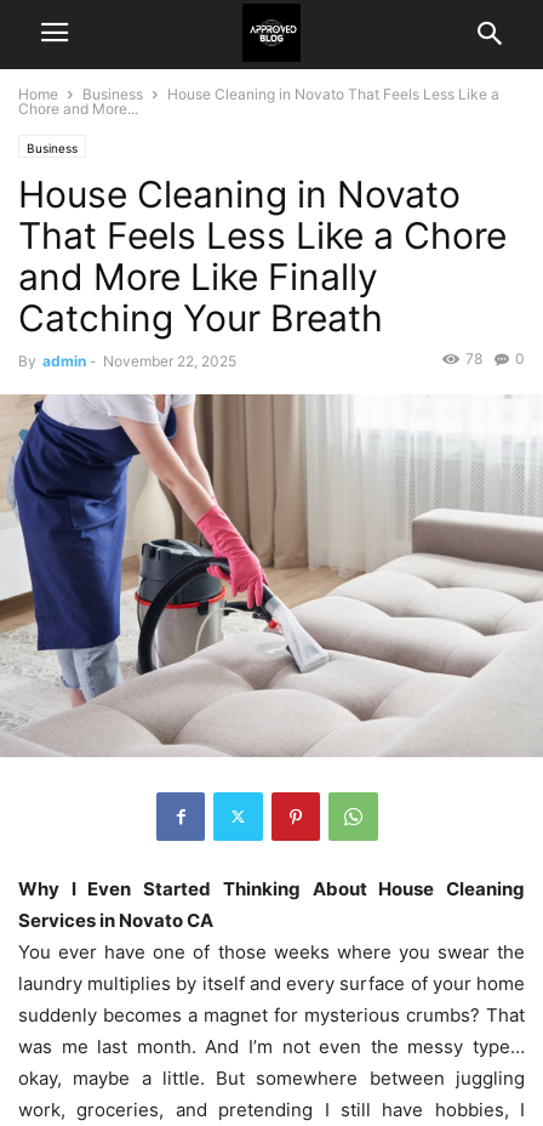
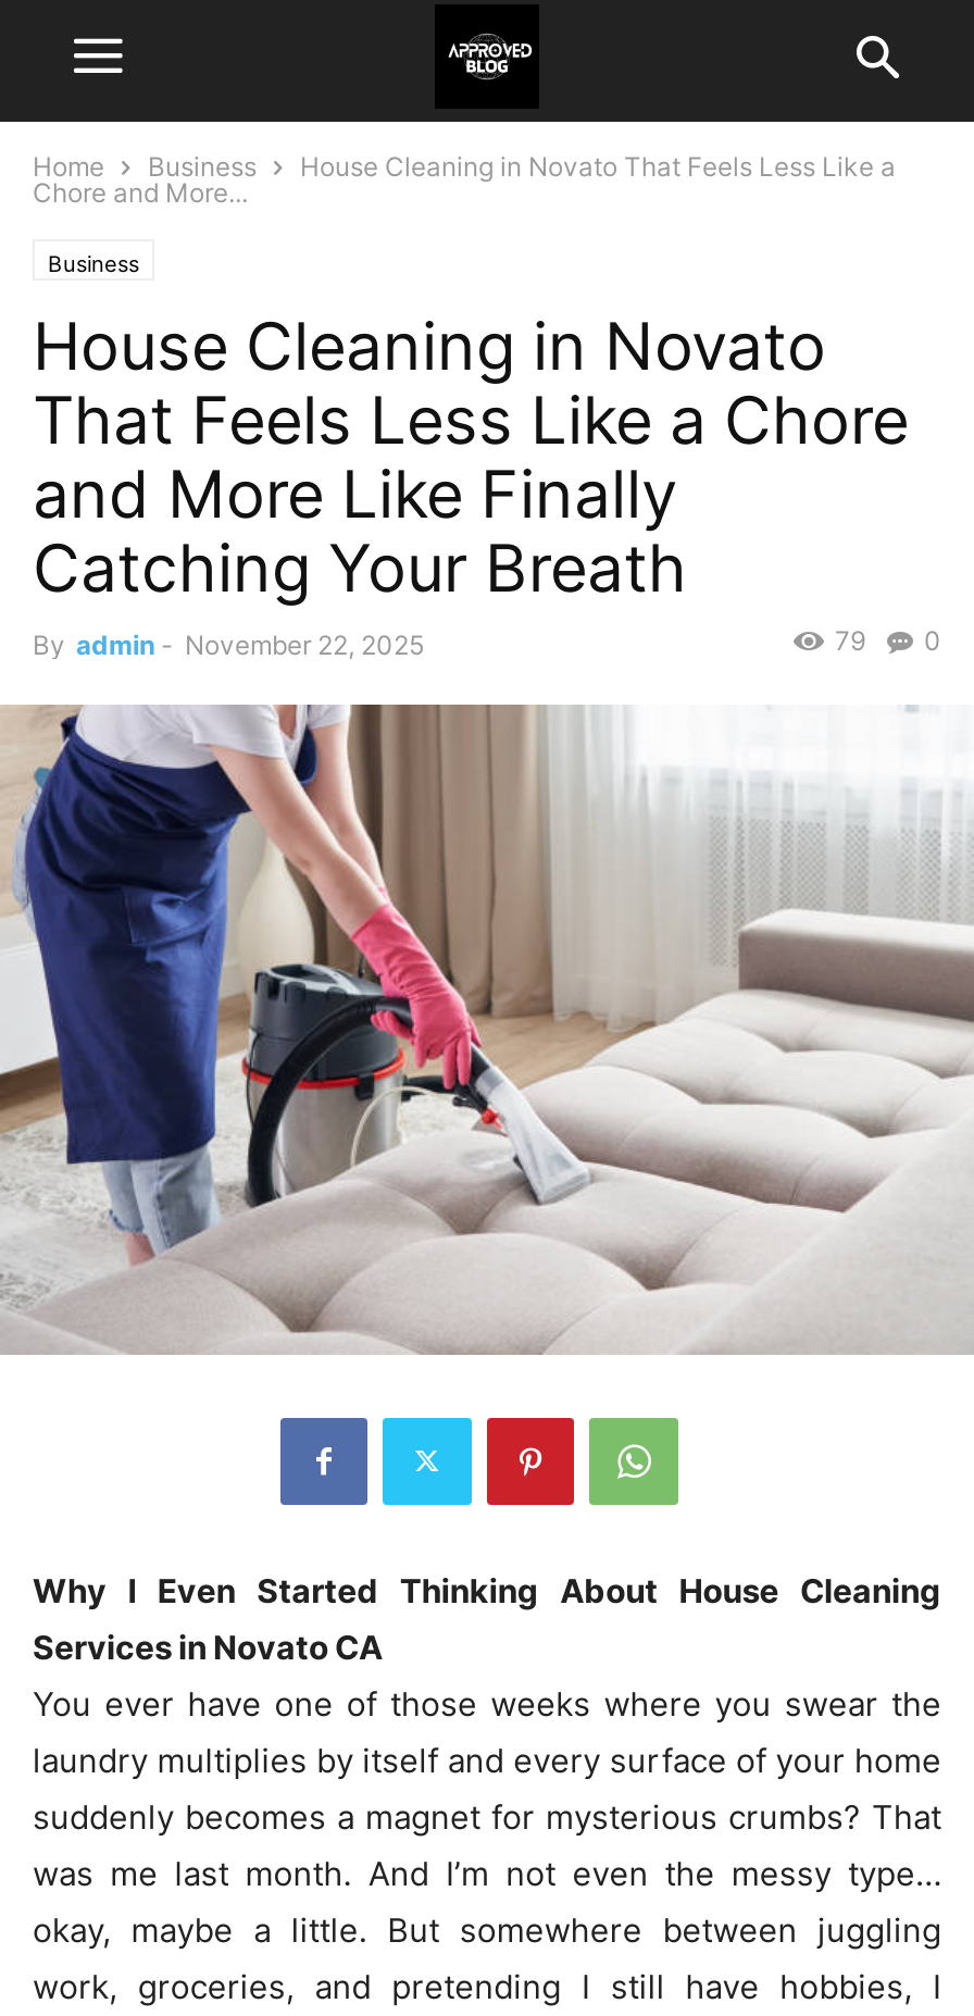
- 78 0
+ 79 0
